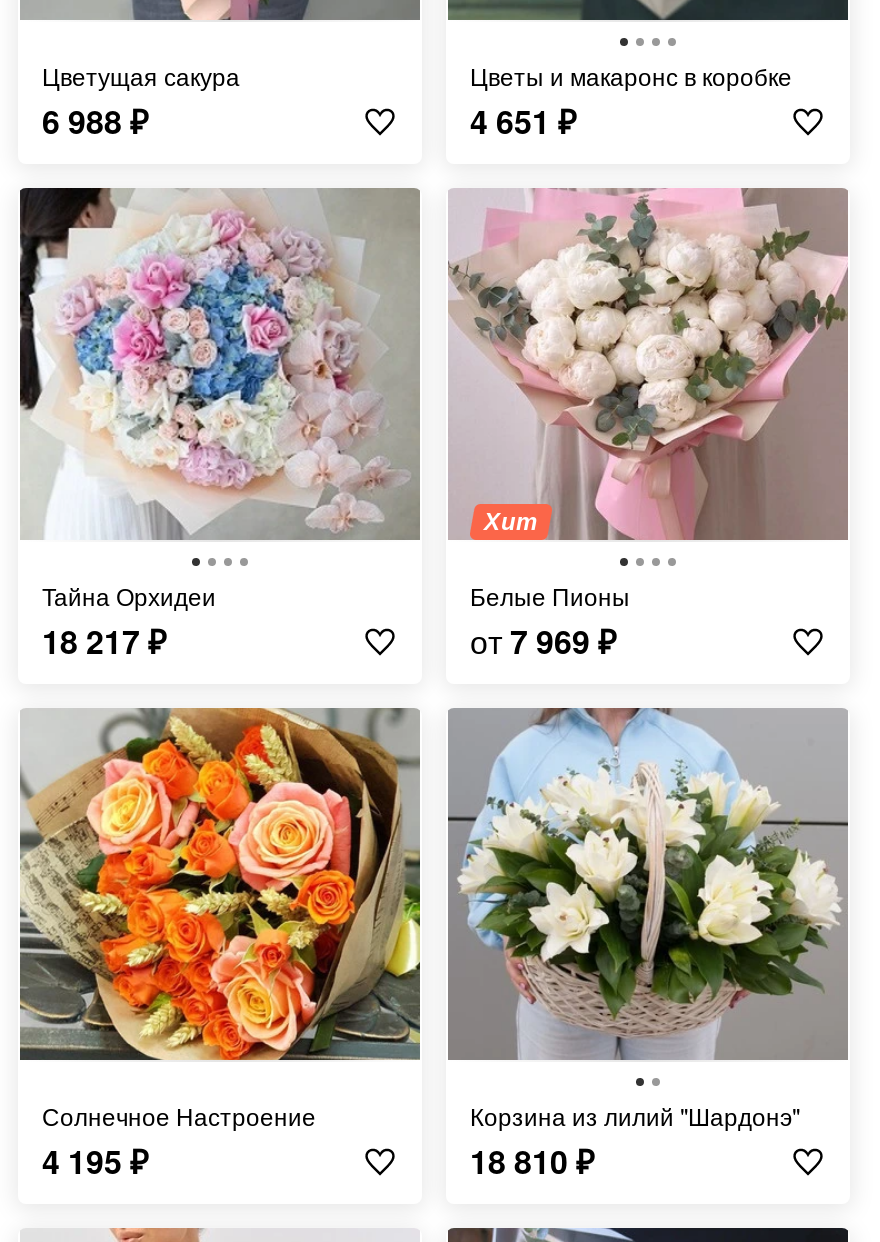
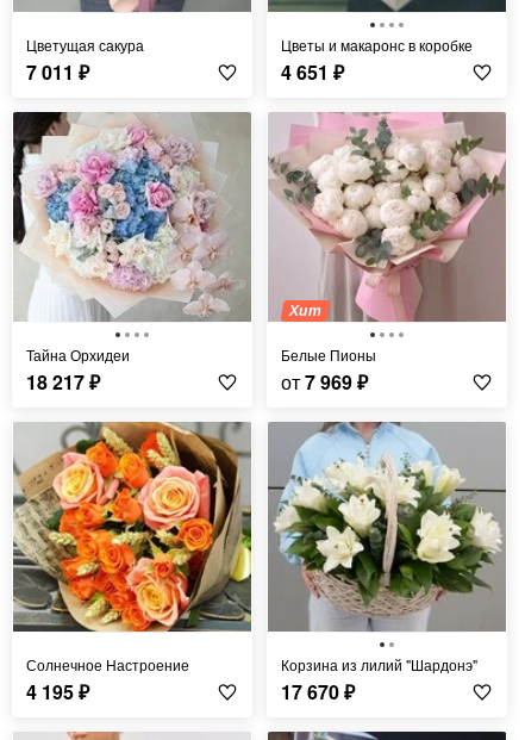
- 6 988 ₽
+ 7 011 ₽

- 18 810 ₽
+ 17 670 ₽
